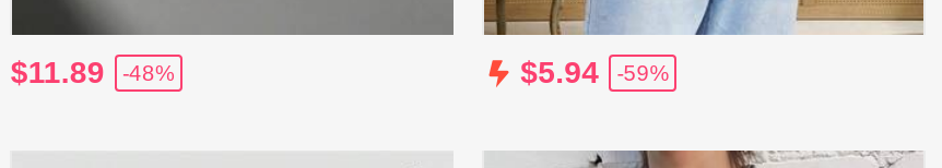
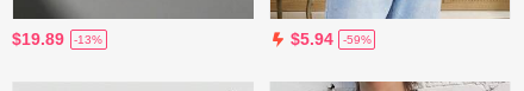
- $11.89
+ $19.89

- -48%
+ -13%
